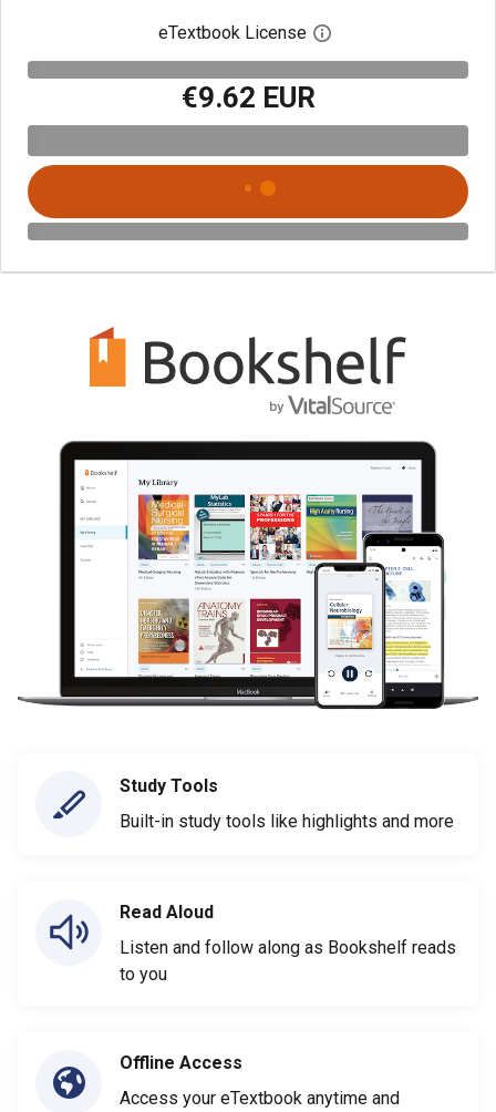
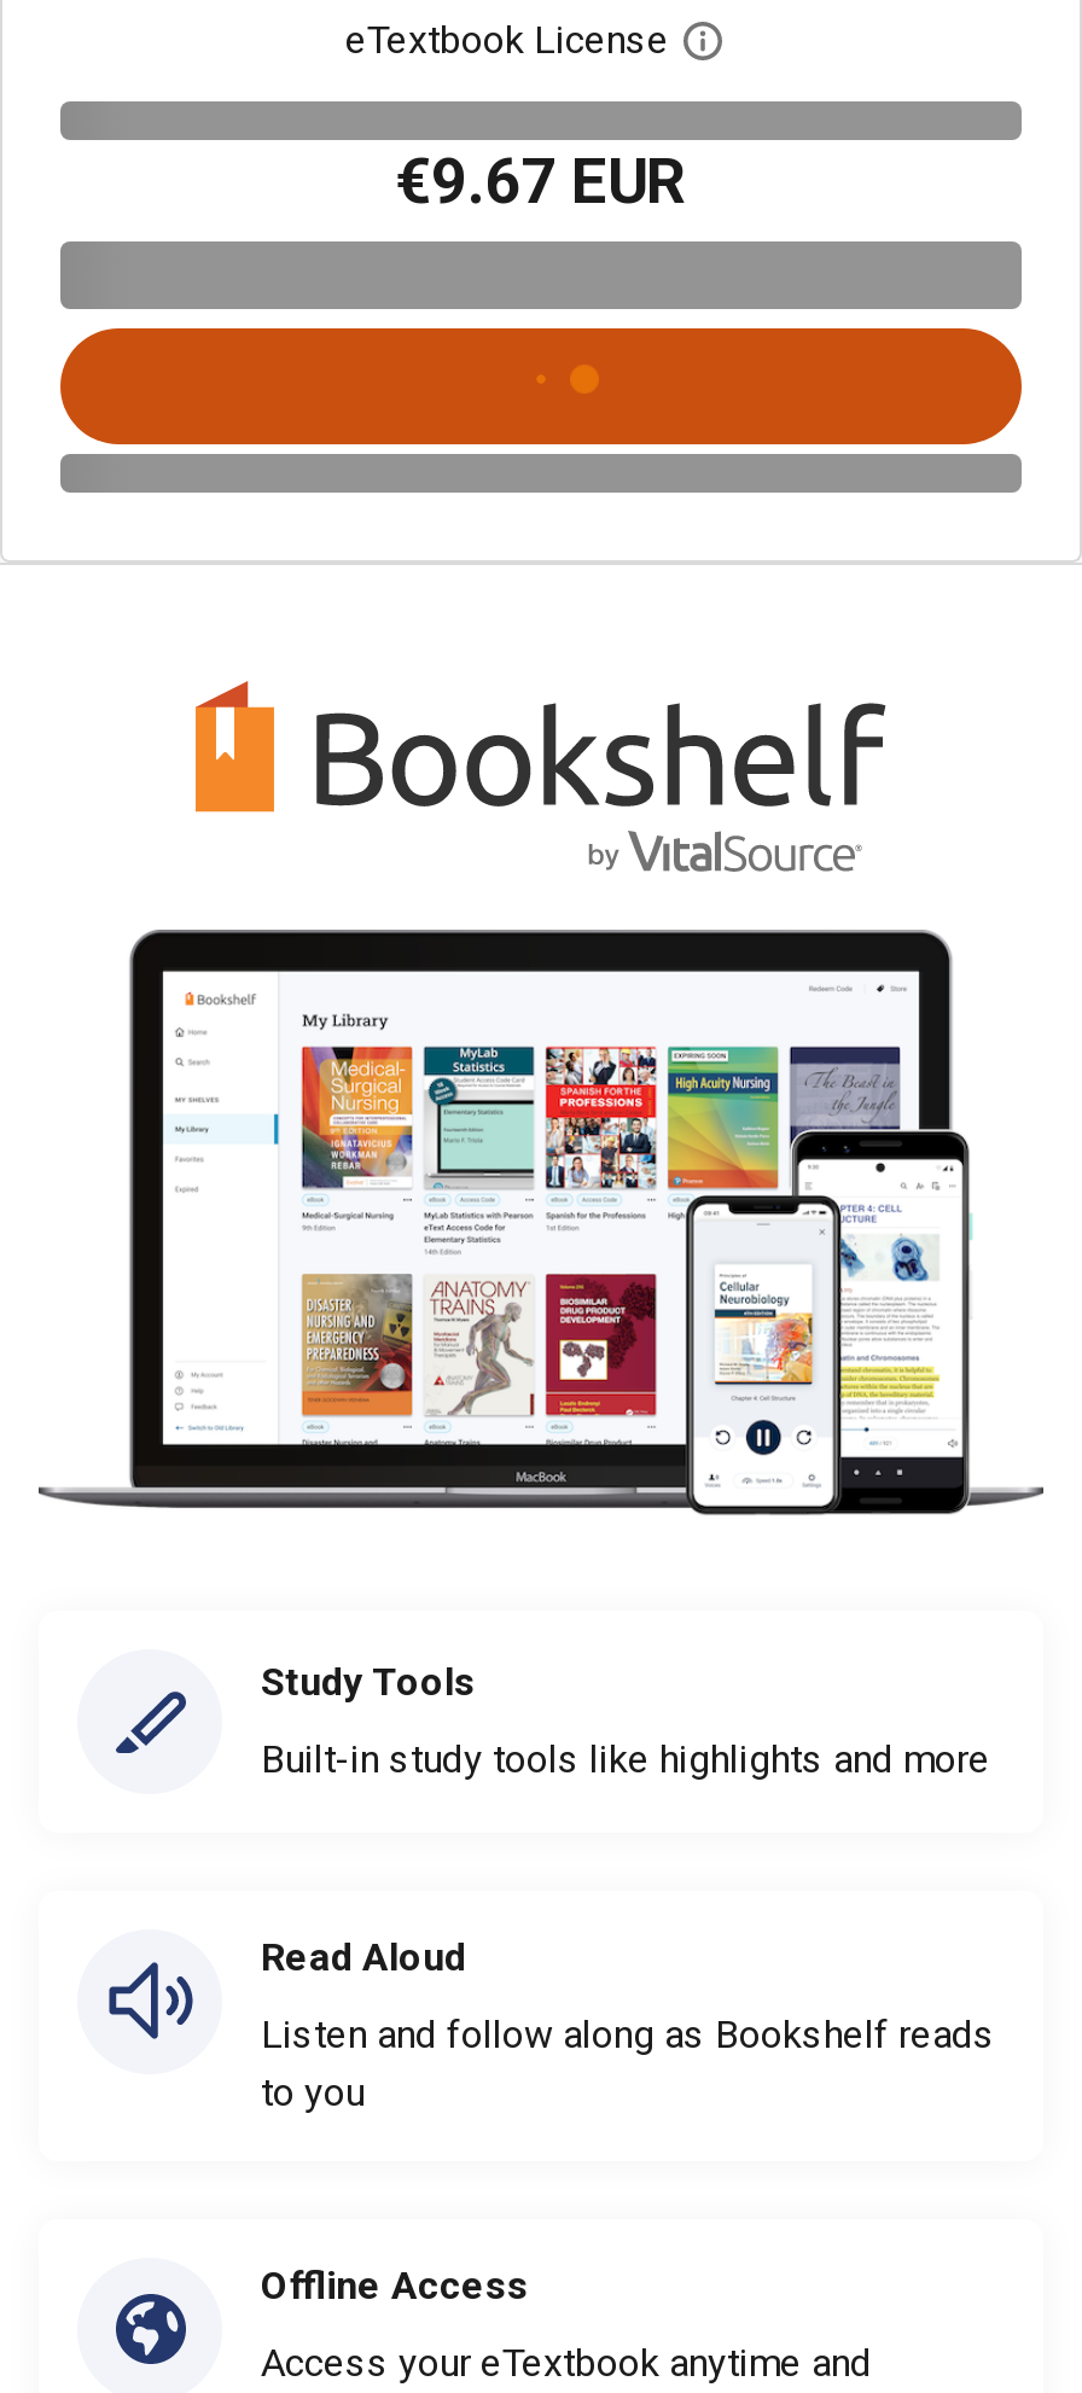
- €9.62 EUR
+ €9.67 EUR
